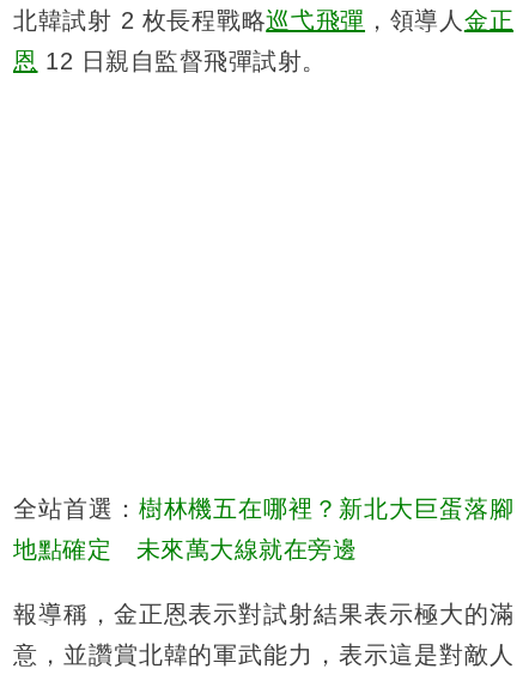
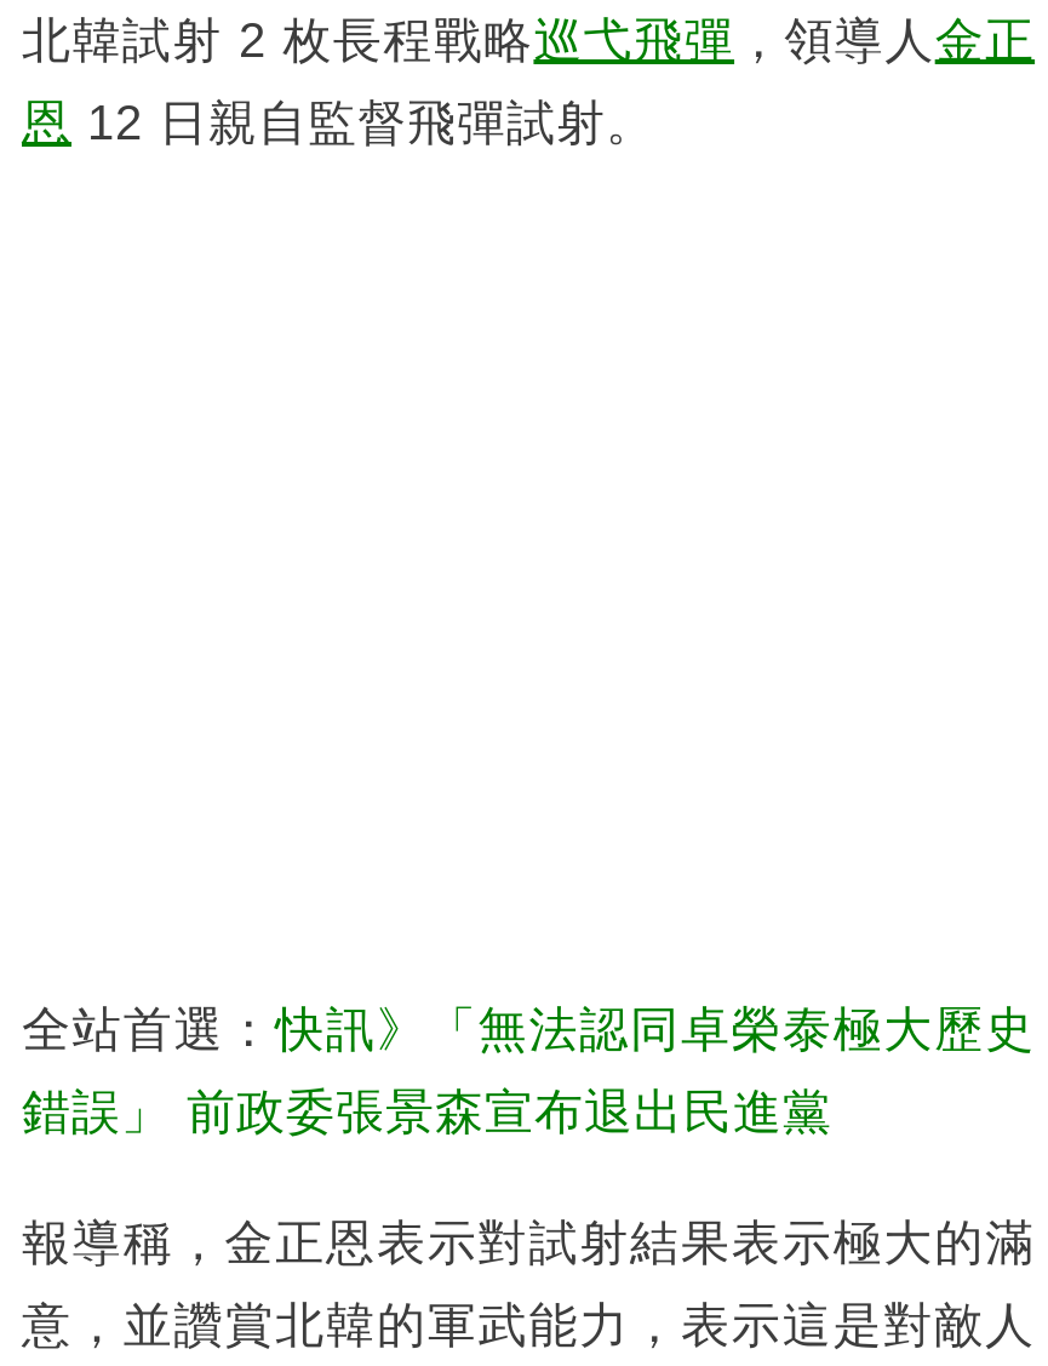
- 全站首選：樹林機五在哪裡？新北大巨蛋落腳
+ 全站首選：快訊》「無法認同卓榮泰極大歷史

- 地點確定 未來萬大線就在旁邊
+ 錯誤」 前政委張景森宣布退出民進黨
